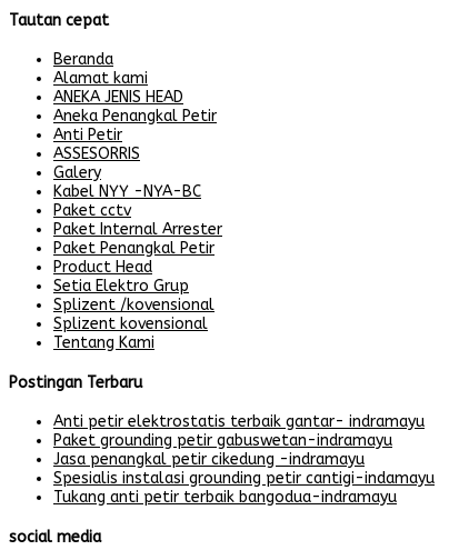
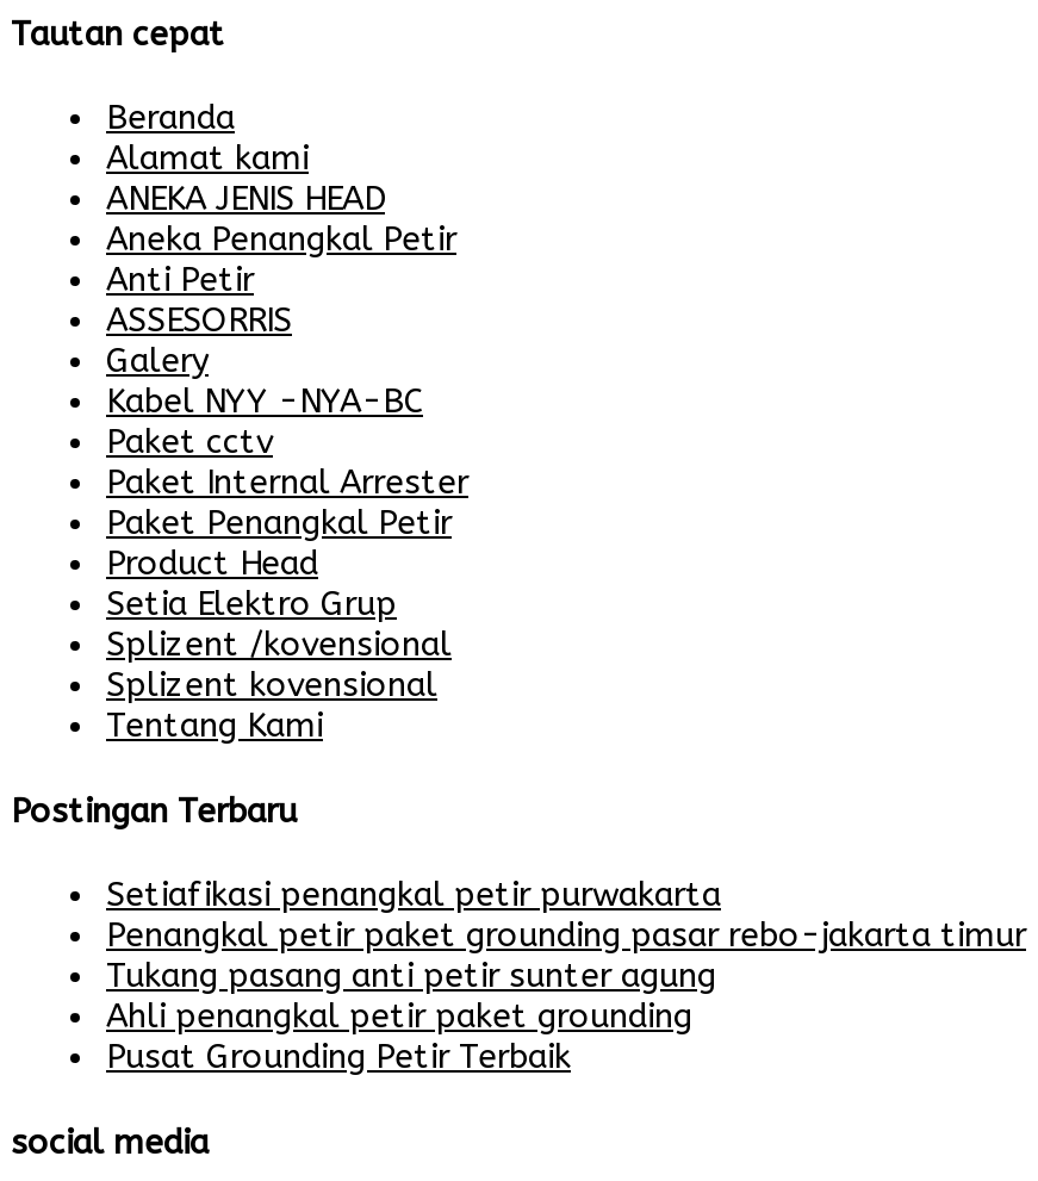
- Anti petir elektrostatis terbaik gantar- indramayu
- Paket grounding petir gabuswetan-indramayu
- Jasa penangkal petir cikedung -indramayu
- Spesialis instalasi grounding petir cantigi-indamayu
- Tukang anti petir terbaik bangodua-indramayu
+ Setiafikasi penangkal petir purwakarta
+ Penangkal petir paket grounding pasar rebo-jakarta timur
+ Tukang pasang anti petir sunter agung
+ Ahli penangkal petir paket grounding
+ Pusat Grounding Petir Terbaik
